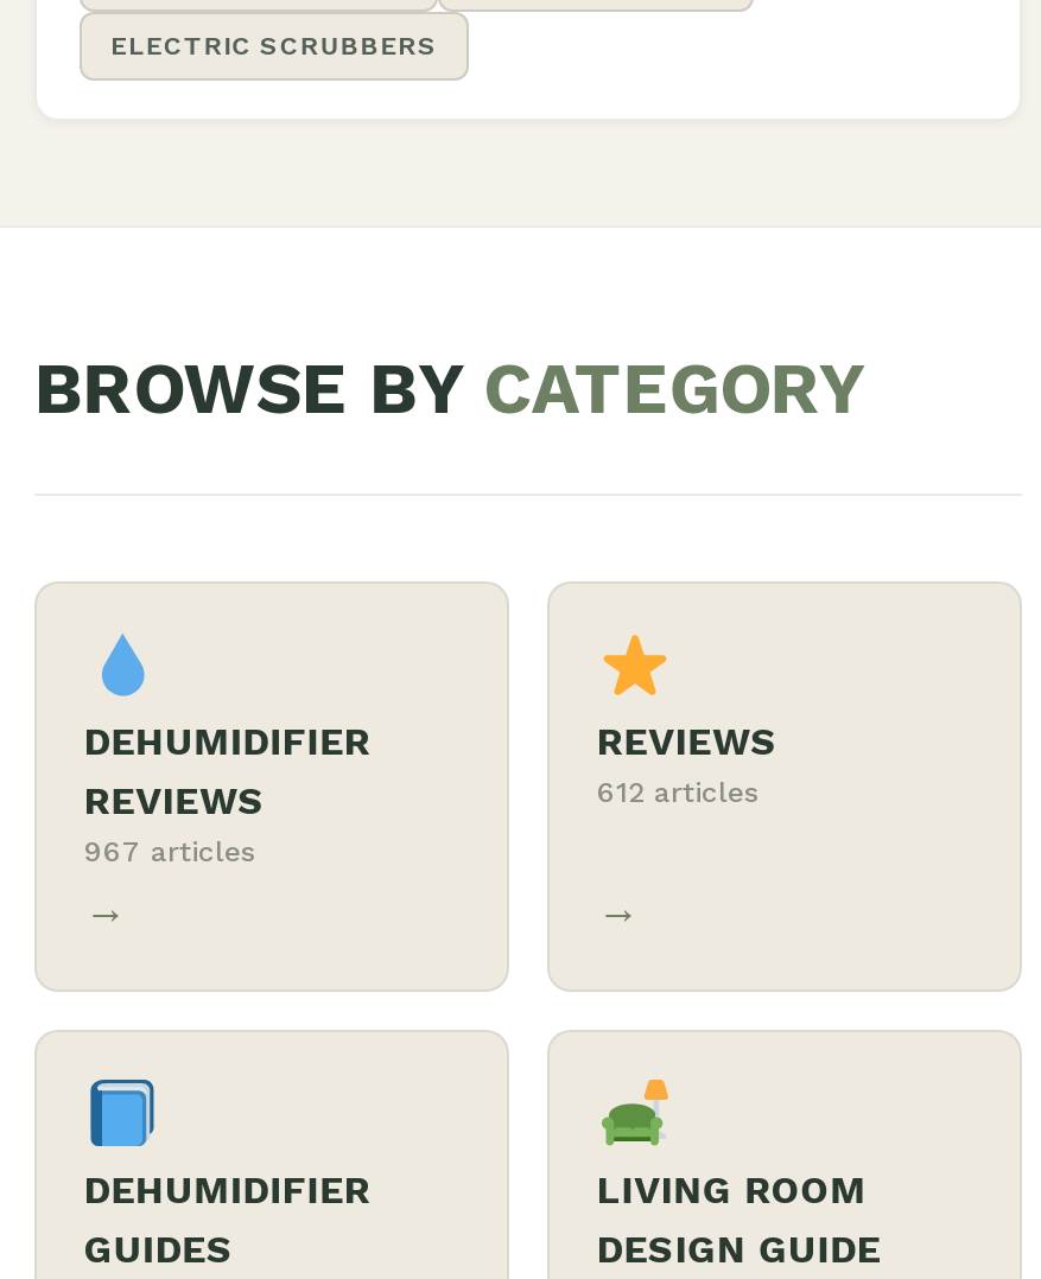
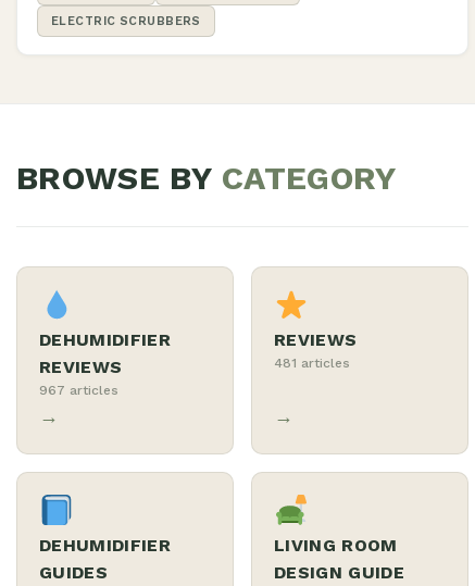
- 612 articles
+ 481 articles
